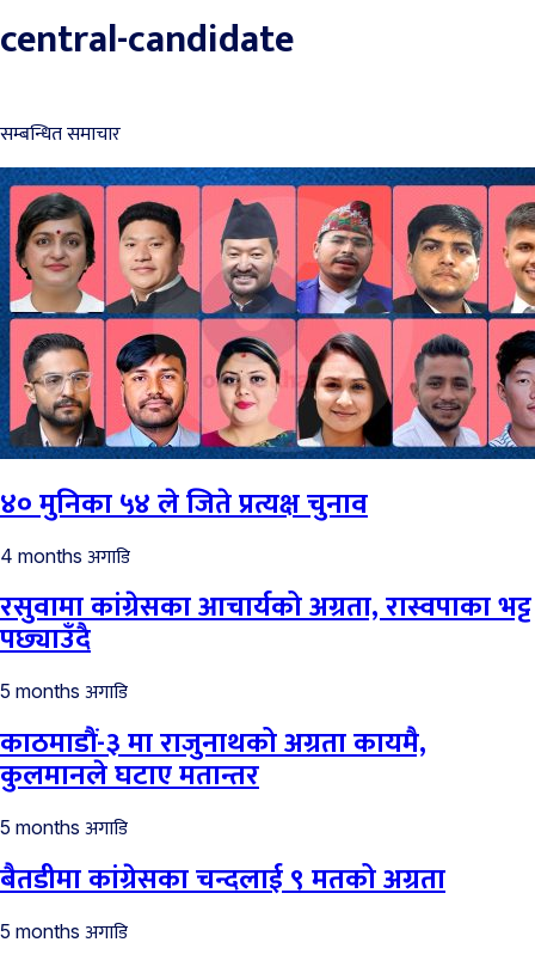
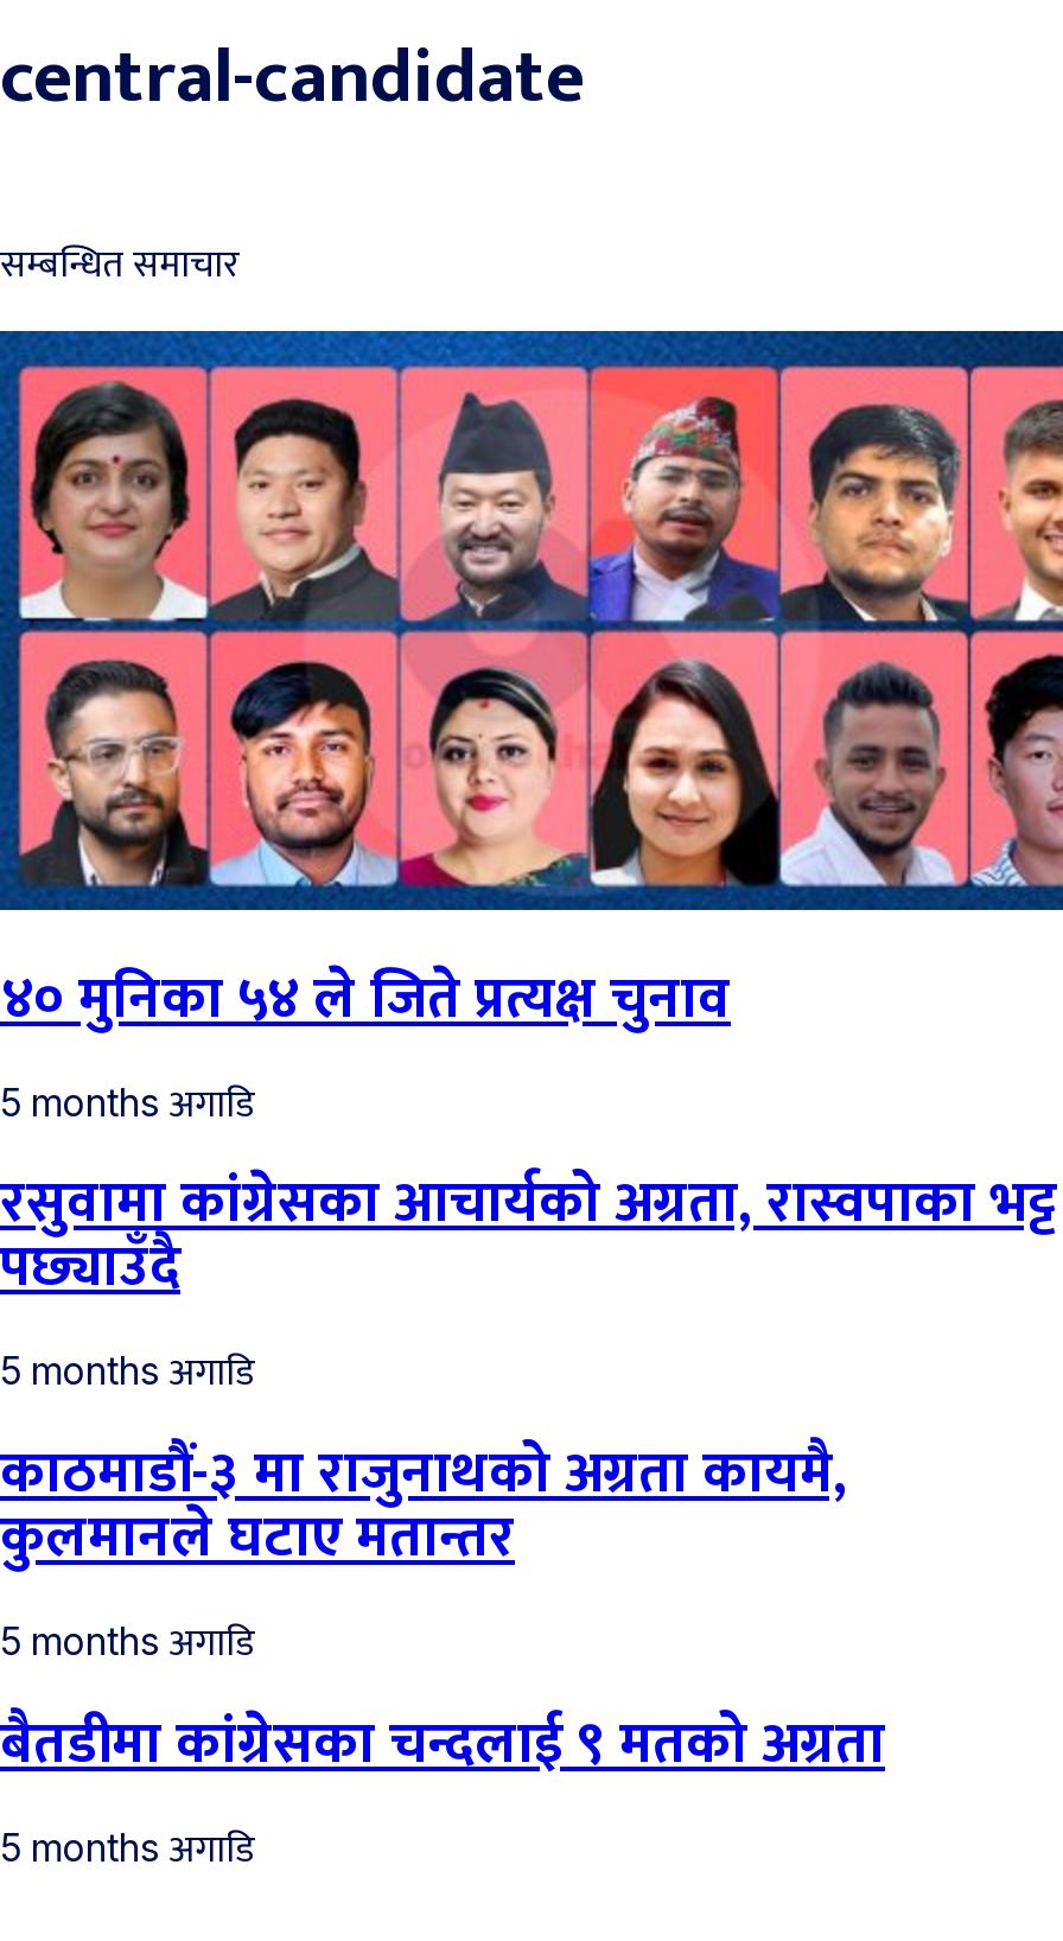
- 4 months अगाडि
+ 5 months अगाडि
